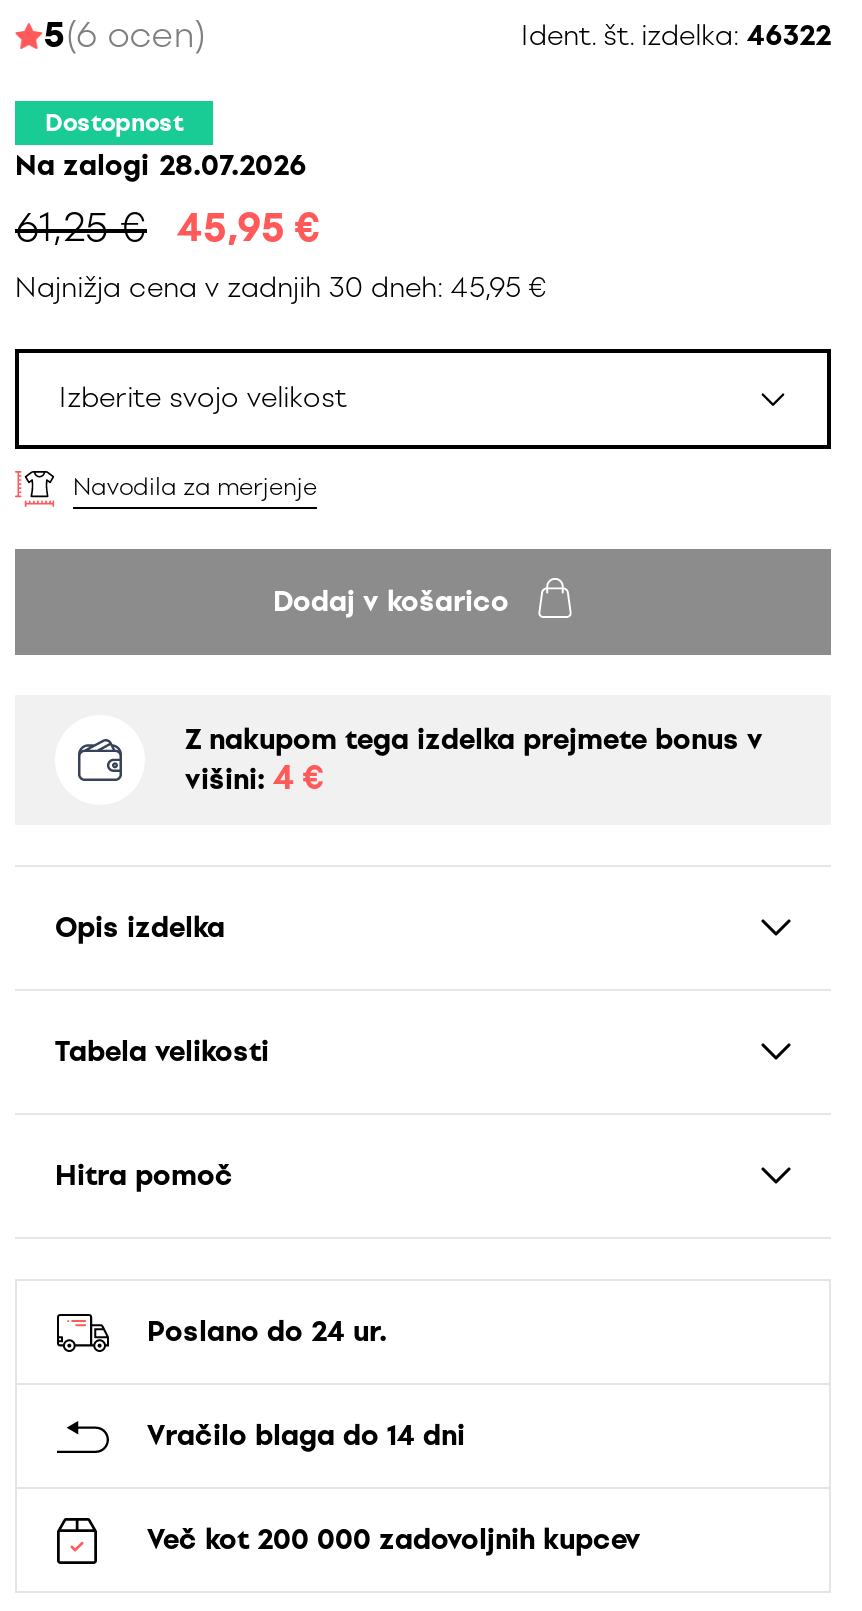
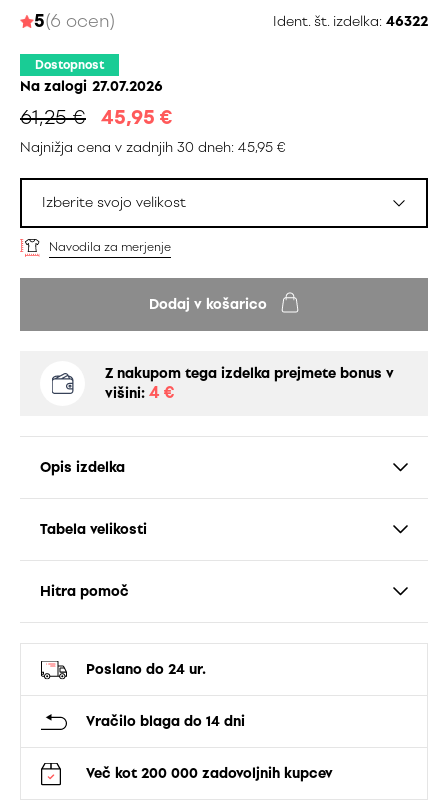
- Na zalogi 28.07.2026
+ Na zalogi 27.07.2026
